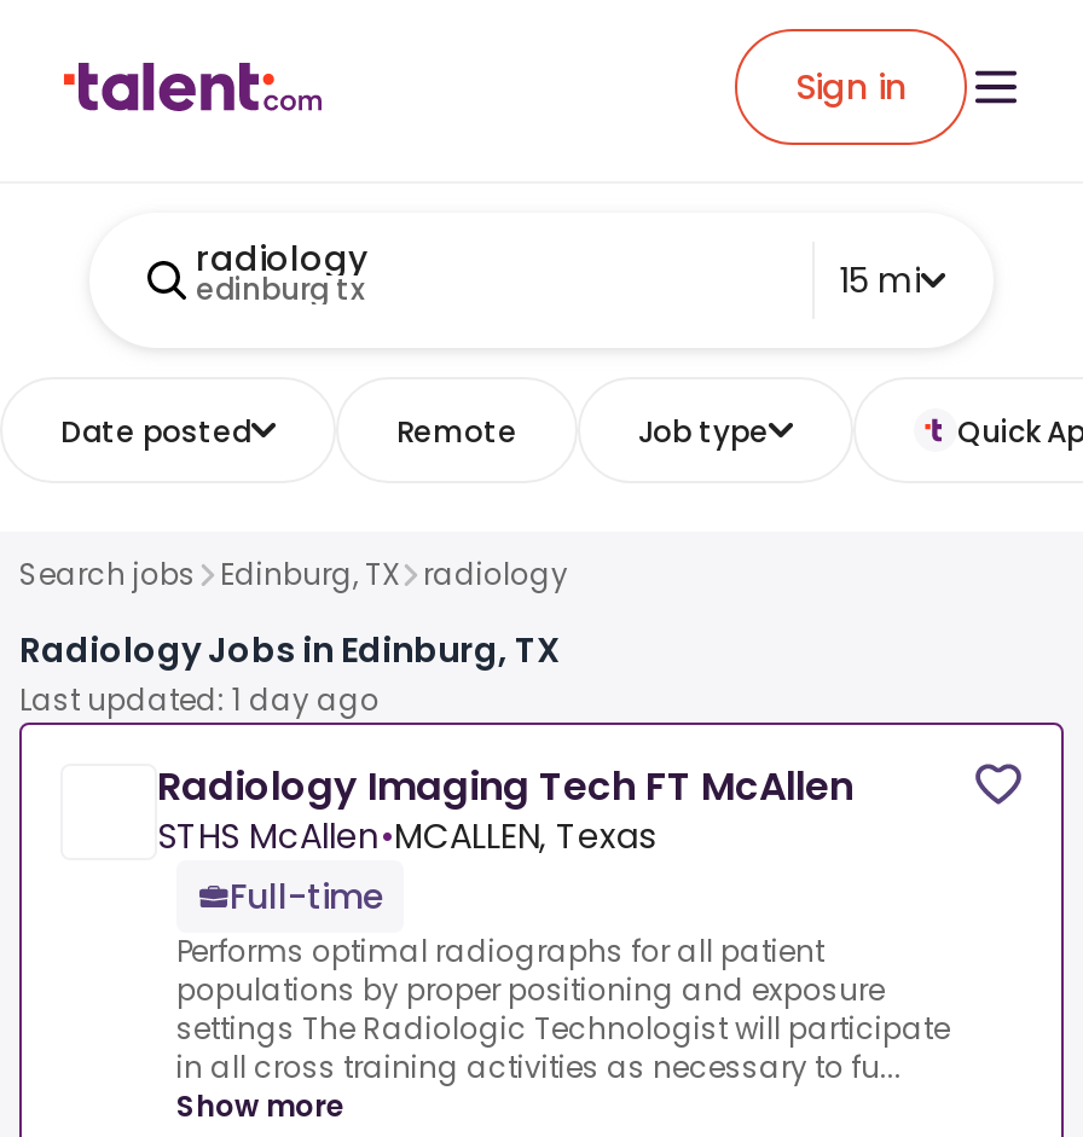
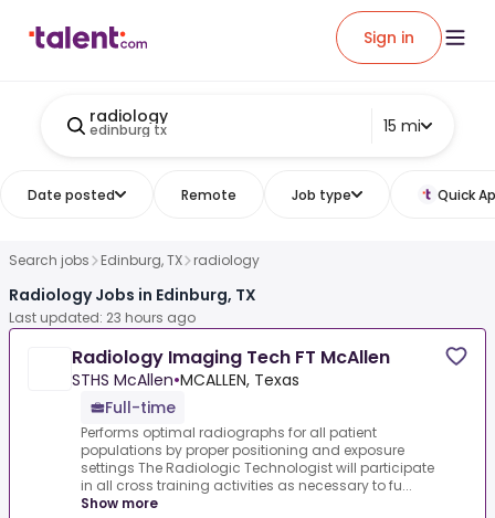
- Last updated: 1 day ago
+ Last updated: 23 hours ago
